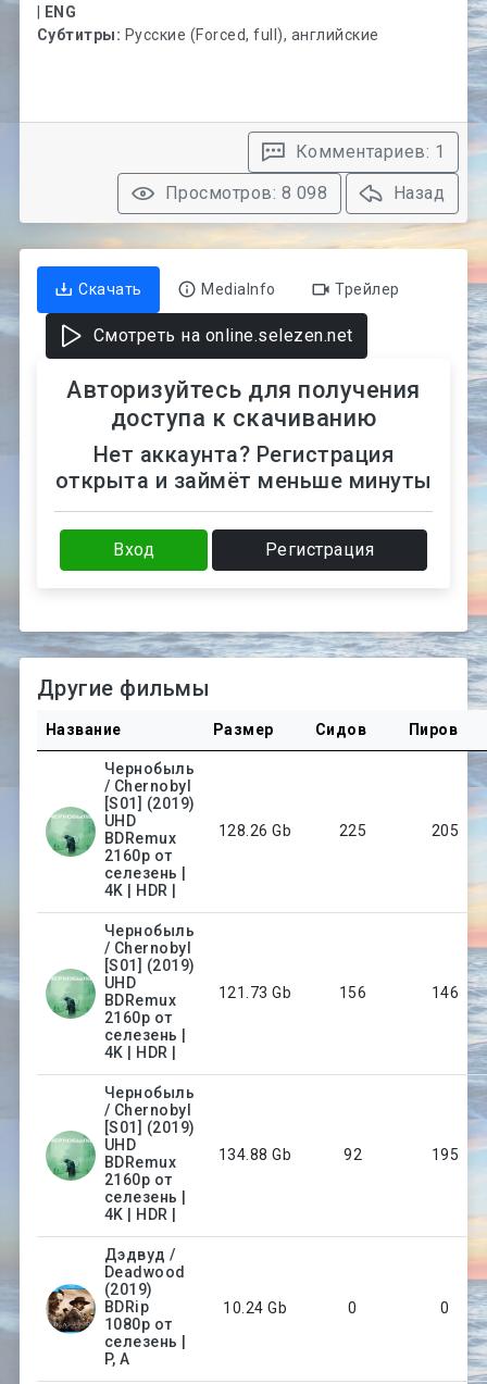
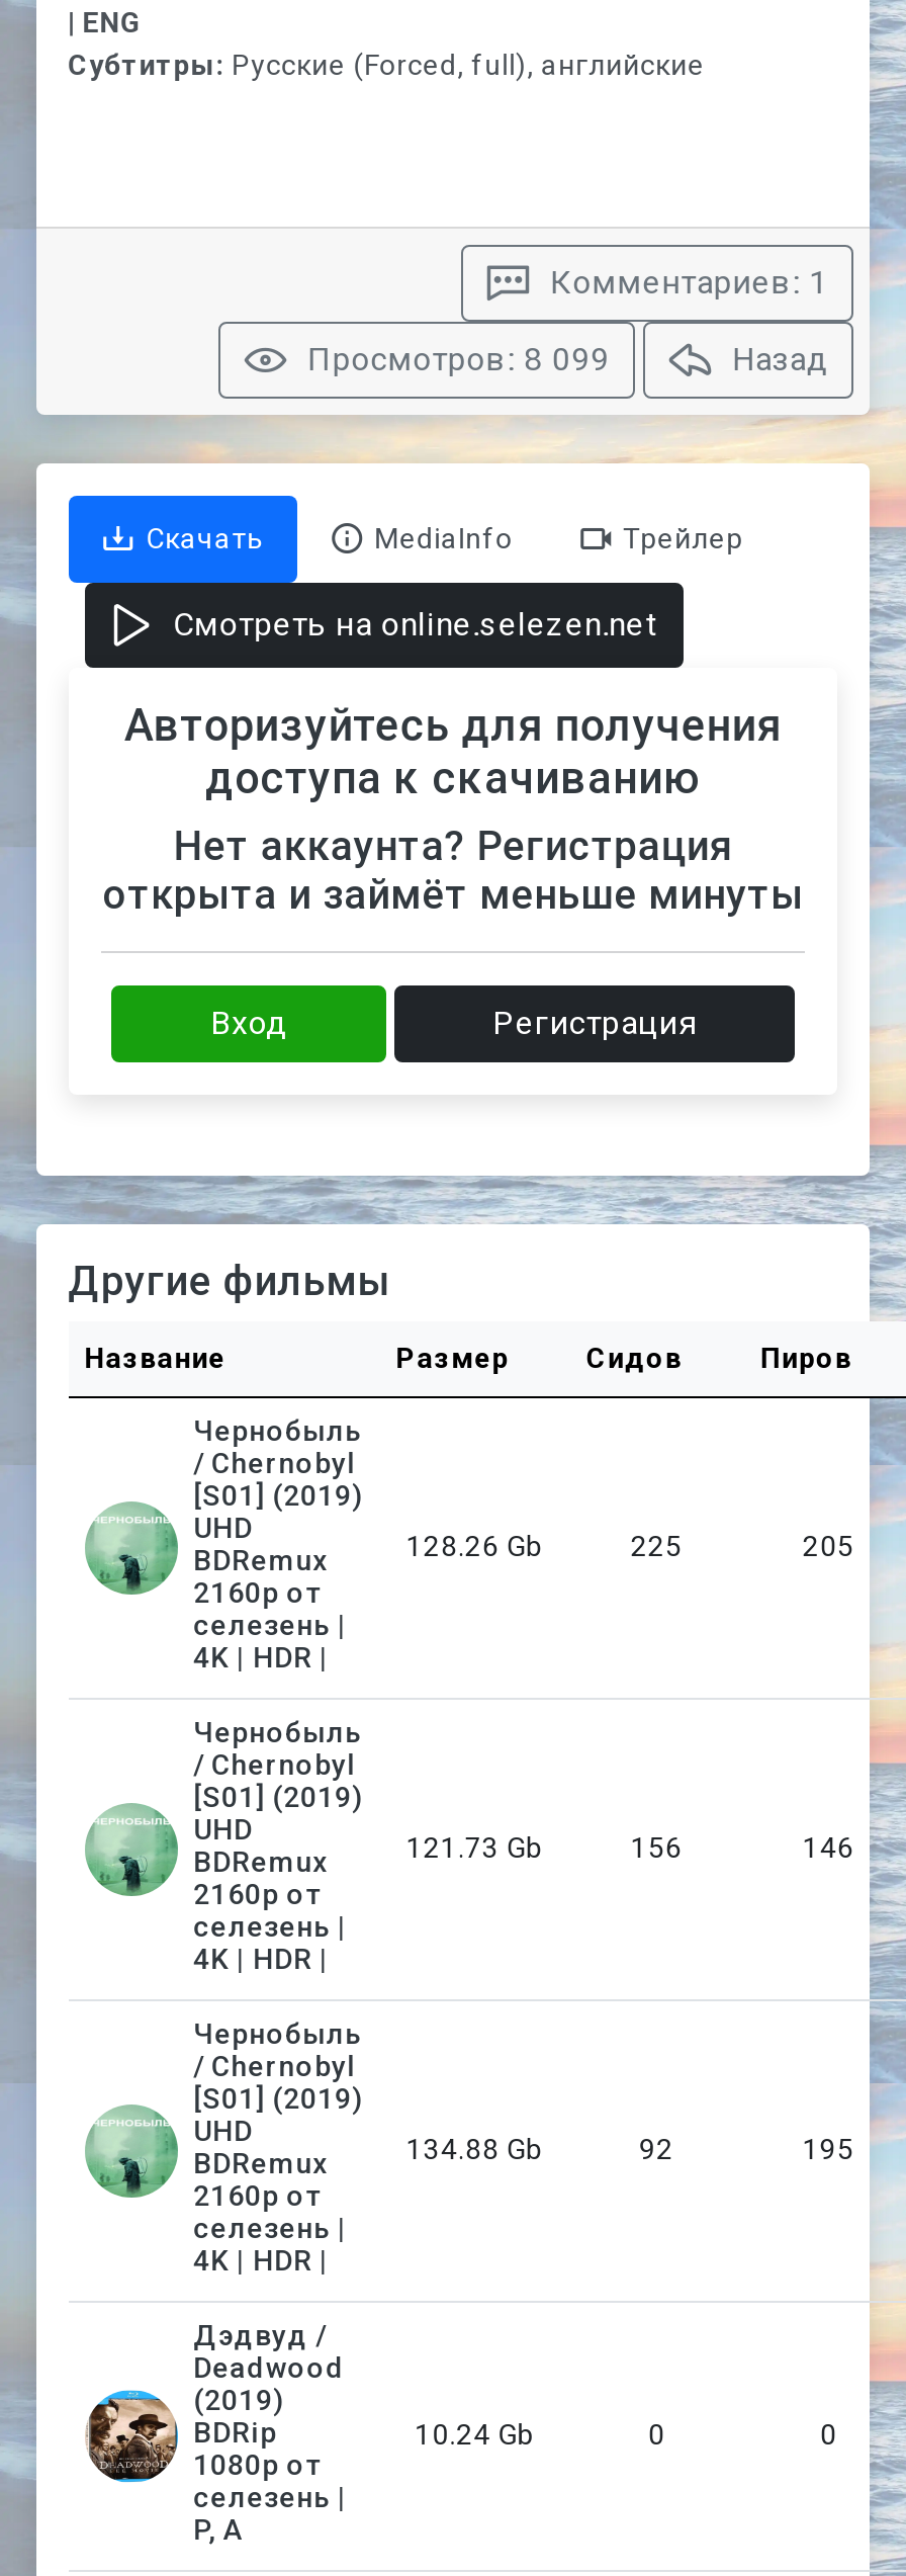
- Просмотров: 8 098
+ Просмотров: 8 099
